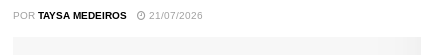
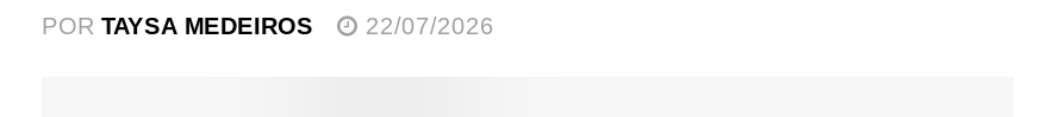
- 21/07/2026
+ 22/07/2026
